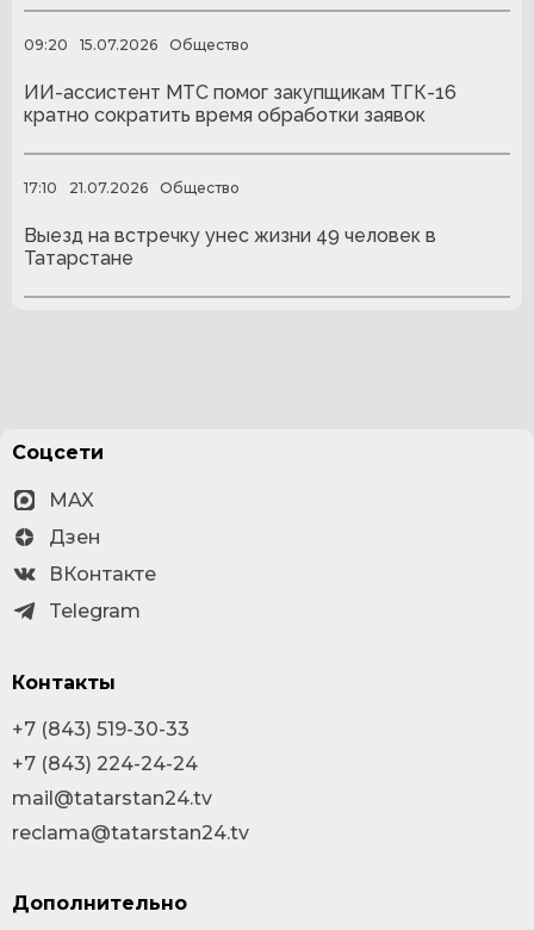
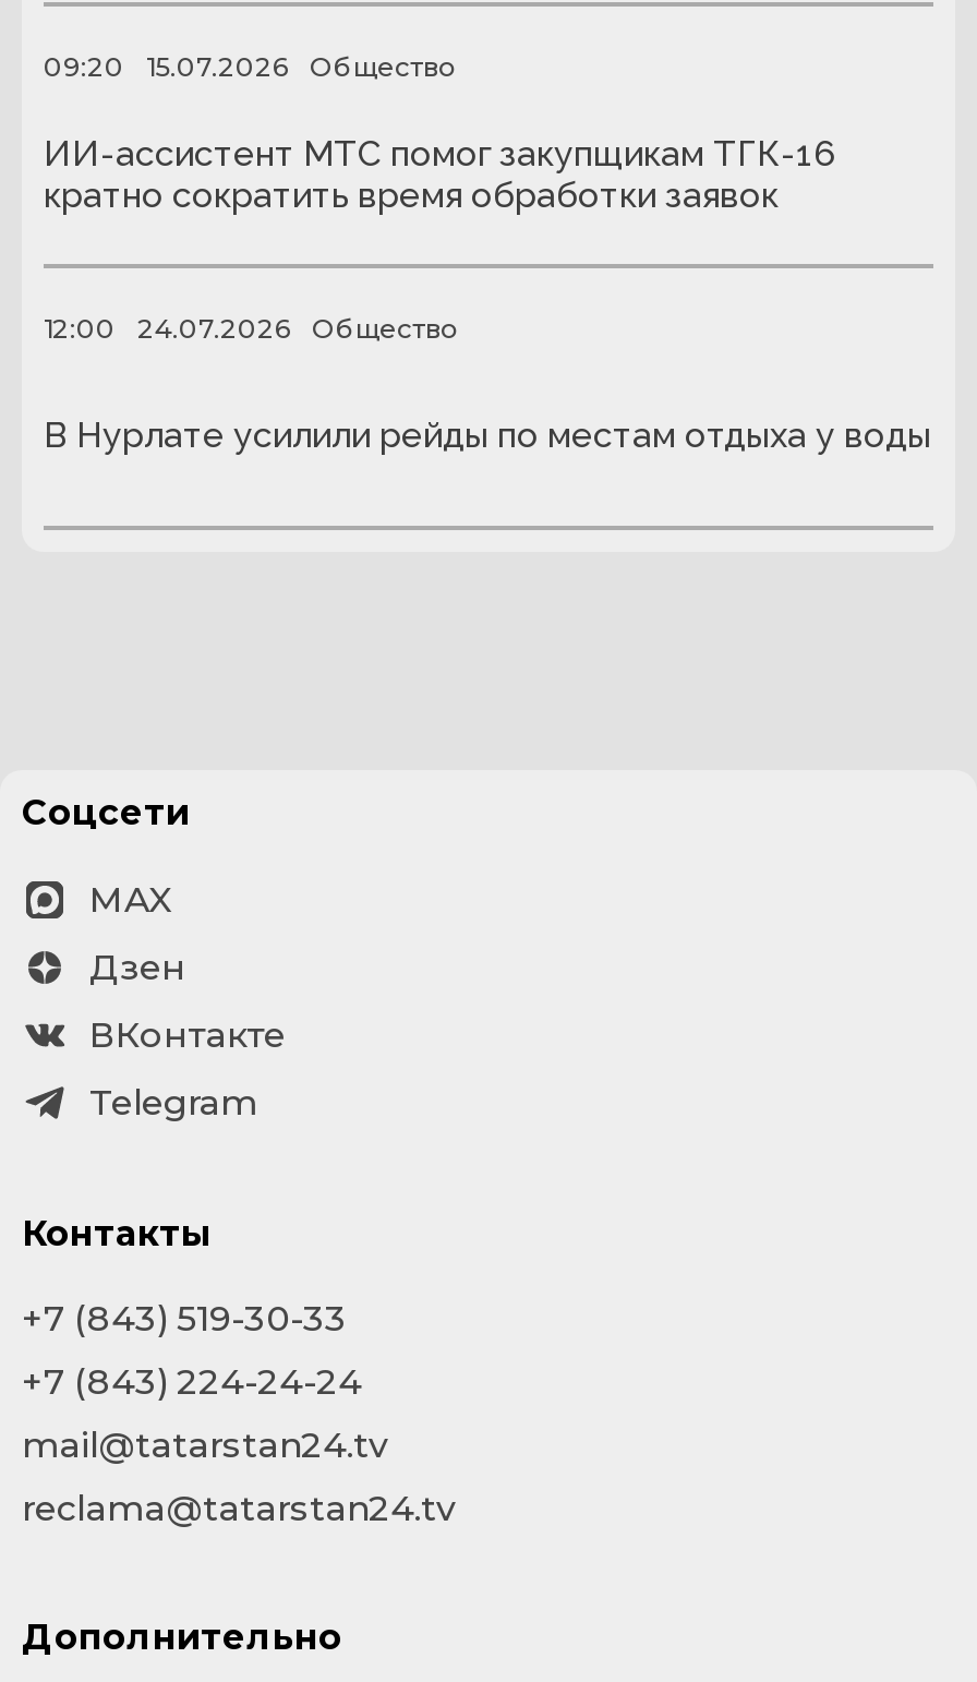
- 17:10
+ 12:00

- 21.07.2026
+ 24.07.2026

- Выезд на встречку унес жизни 49 человек в
- Татарстане
+ В Нурлате усилили рейды по местам отдыха у воды
